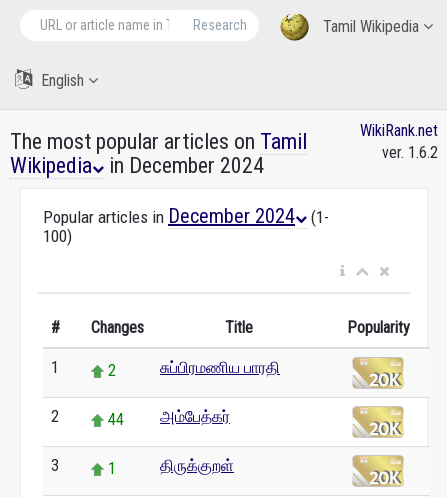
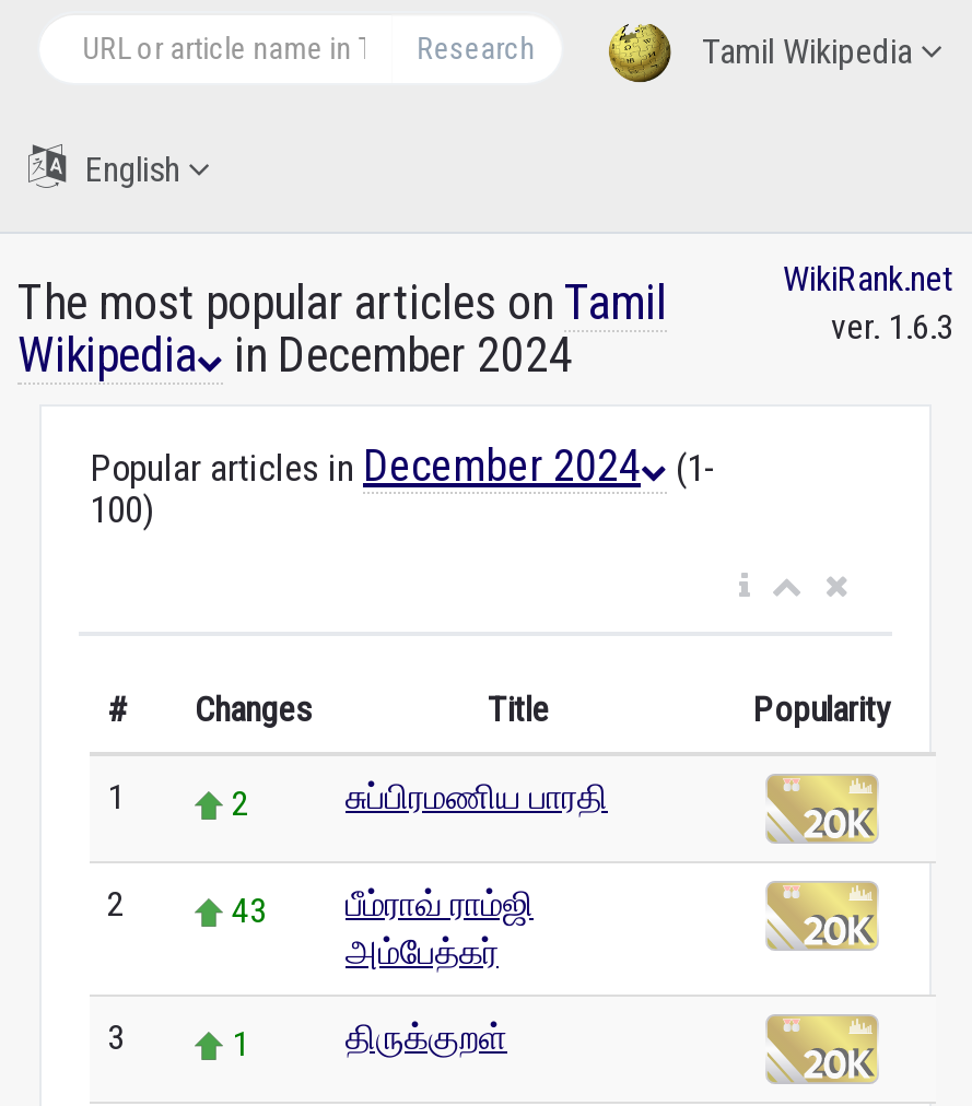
- ver. 1.6.2
+ ver. 1.6.3

- 44
+ 43
+ பீம்ராவ் ராம்ஜி
